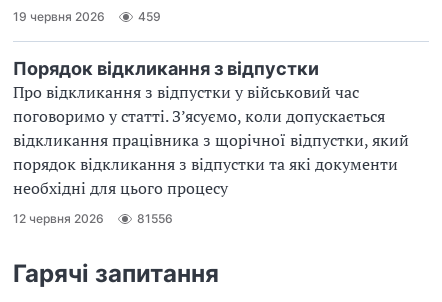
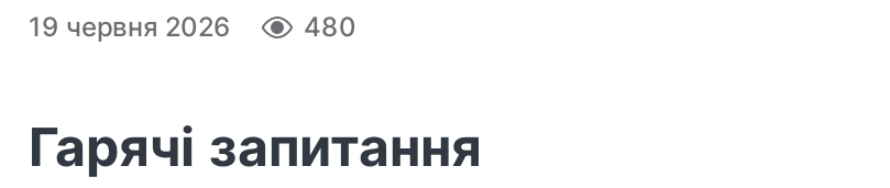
- 459
- Порядок відкликання з відпустки
- Про відкликання з відпустки у військовий час
- поговоримо у статті. З’ясуємо, коли допускається
- відкликання працівника з щорічної відпустки, який
- порядок відкликання з відпустки та які документи
- необхідні для цього процесу
- 12 червня 2026
- 81556
+ 480
